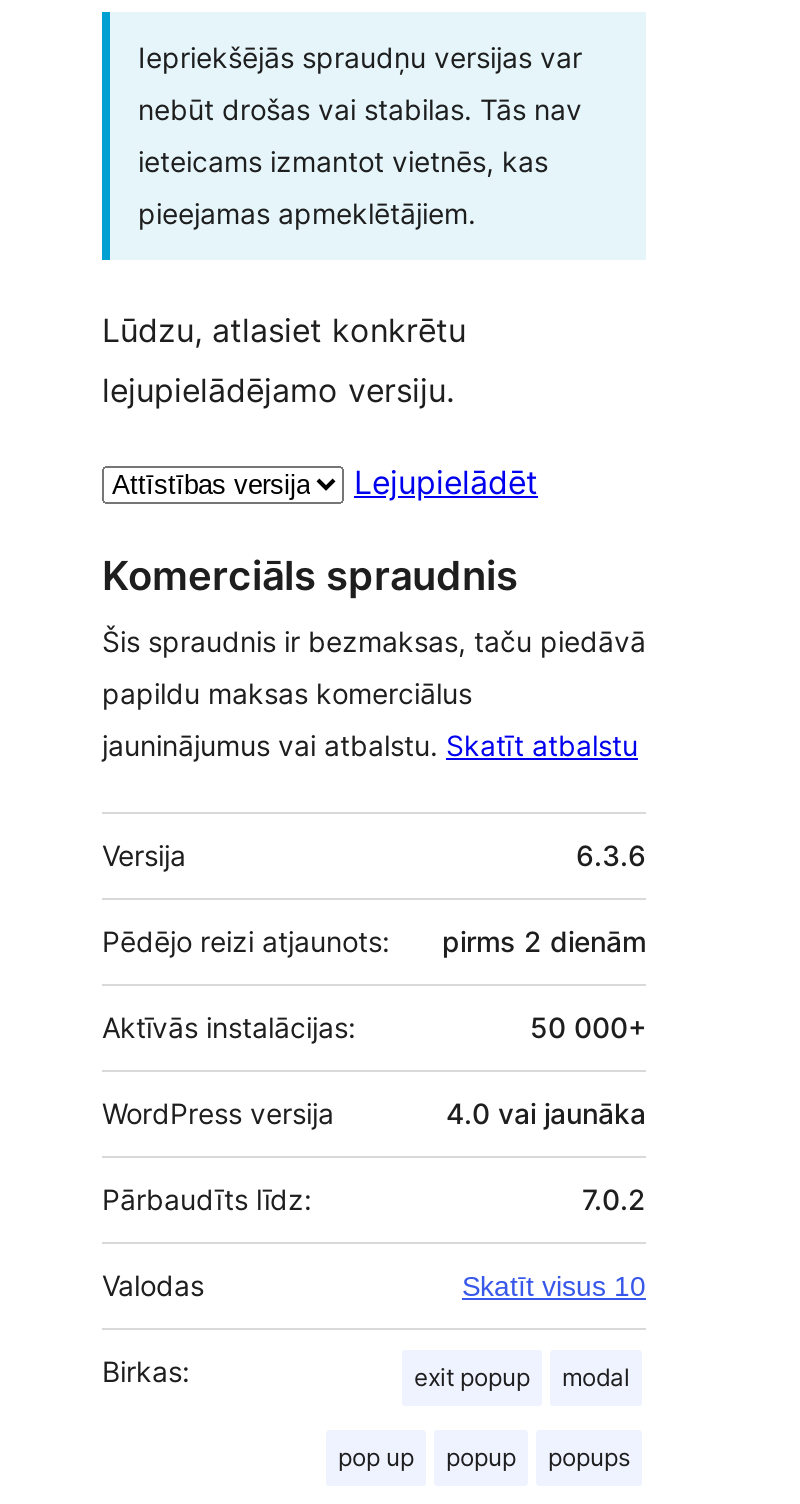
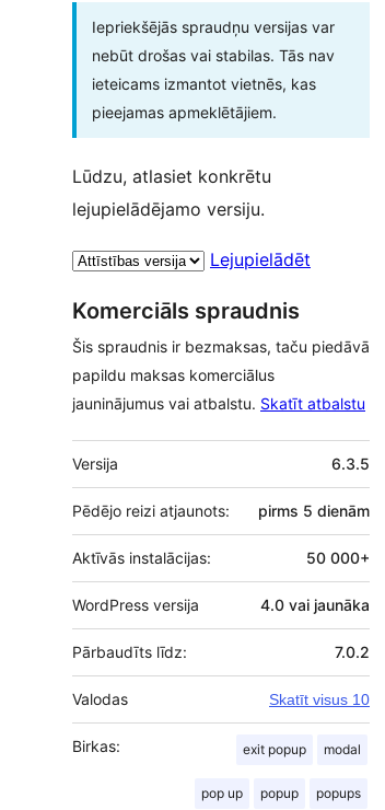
- 6.3.6
+ 6.3.5

- Pēdējo reizi atjaunots: pirms 2 dienām
+ Pēdējo reizi atjaunots: pirms 5 dienām
